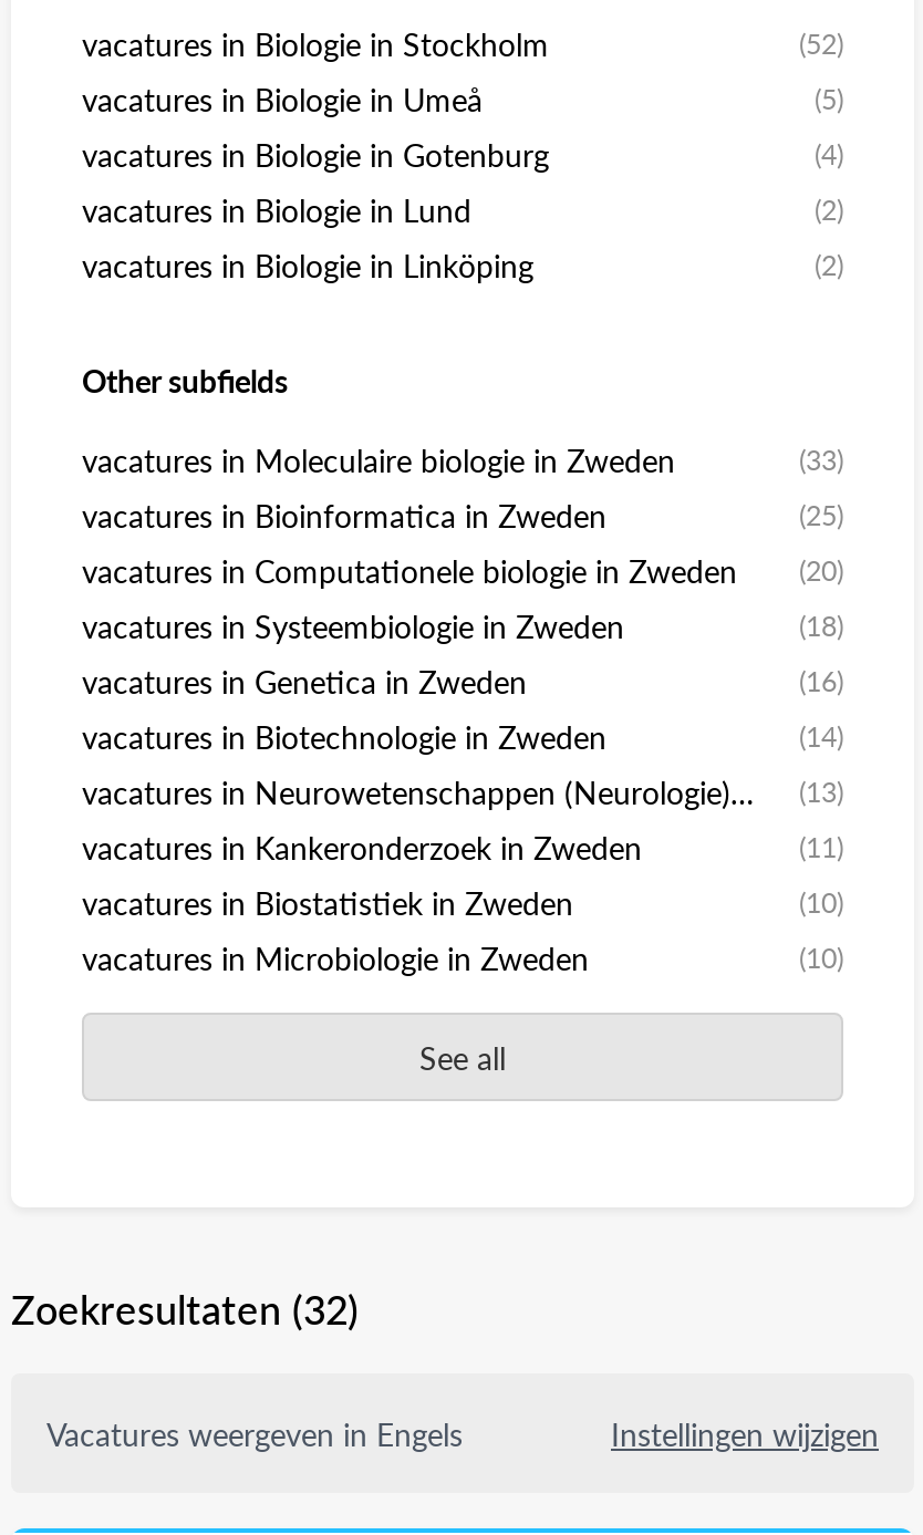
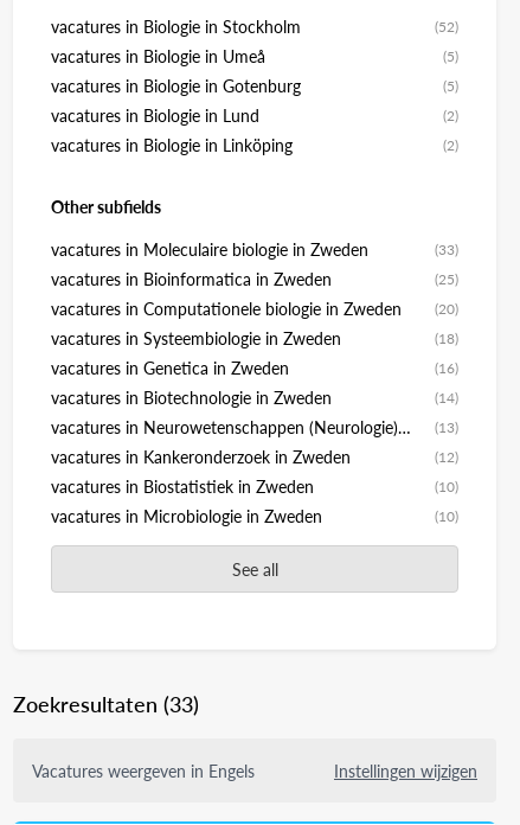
- (4)
+ (5)

- (11)
+ (12)

- Zoekresultaten (32)
+ Zoekresultaten (33)
